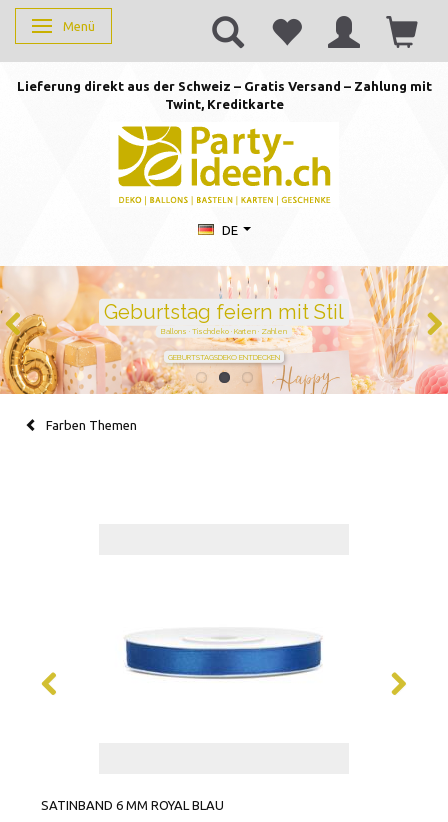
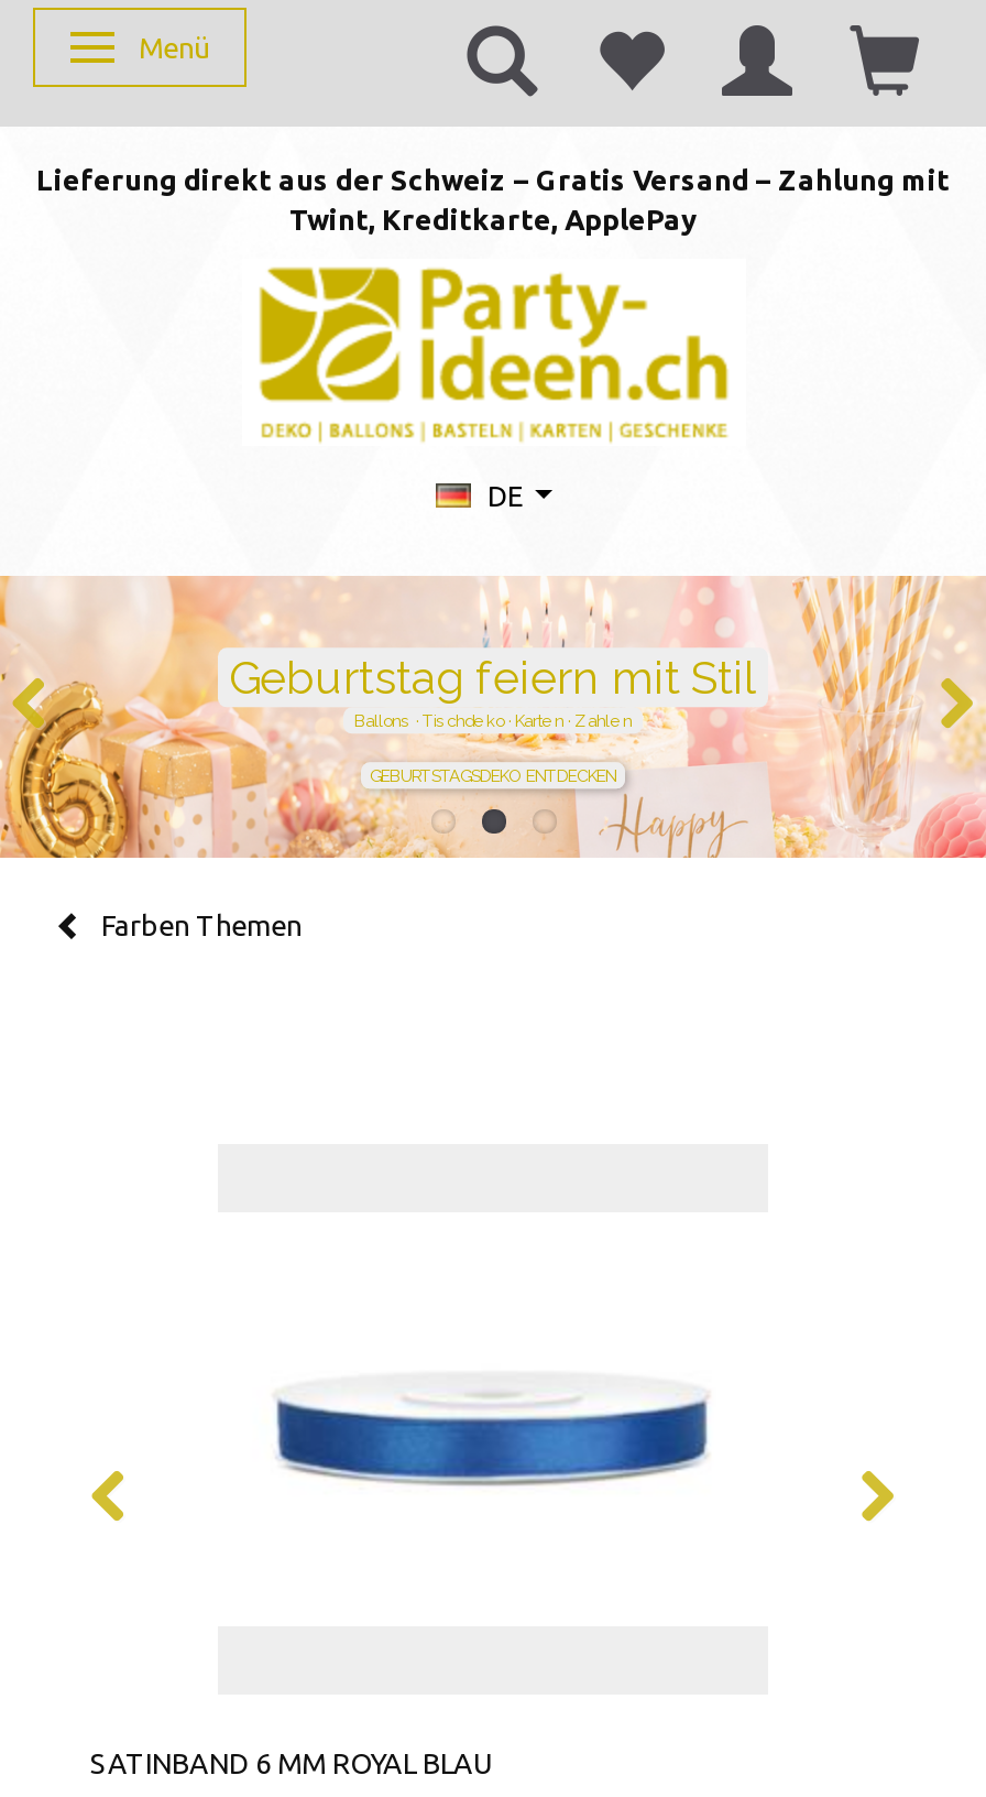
- Twint, Kreditkarte
+ Twint, Kreditkarte, ApplePay
